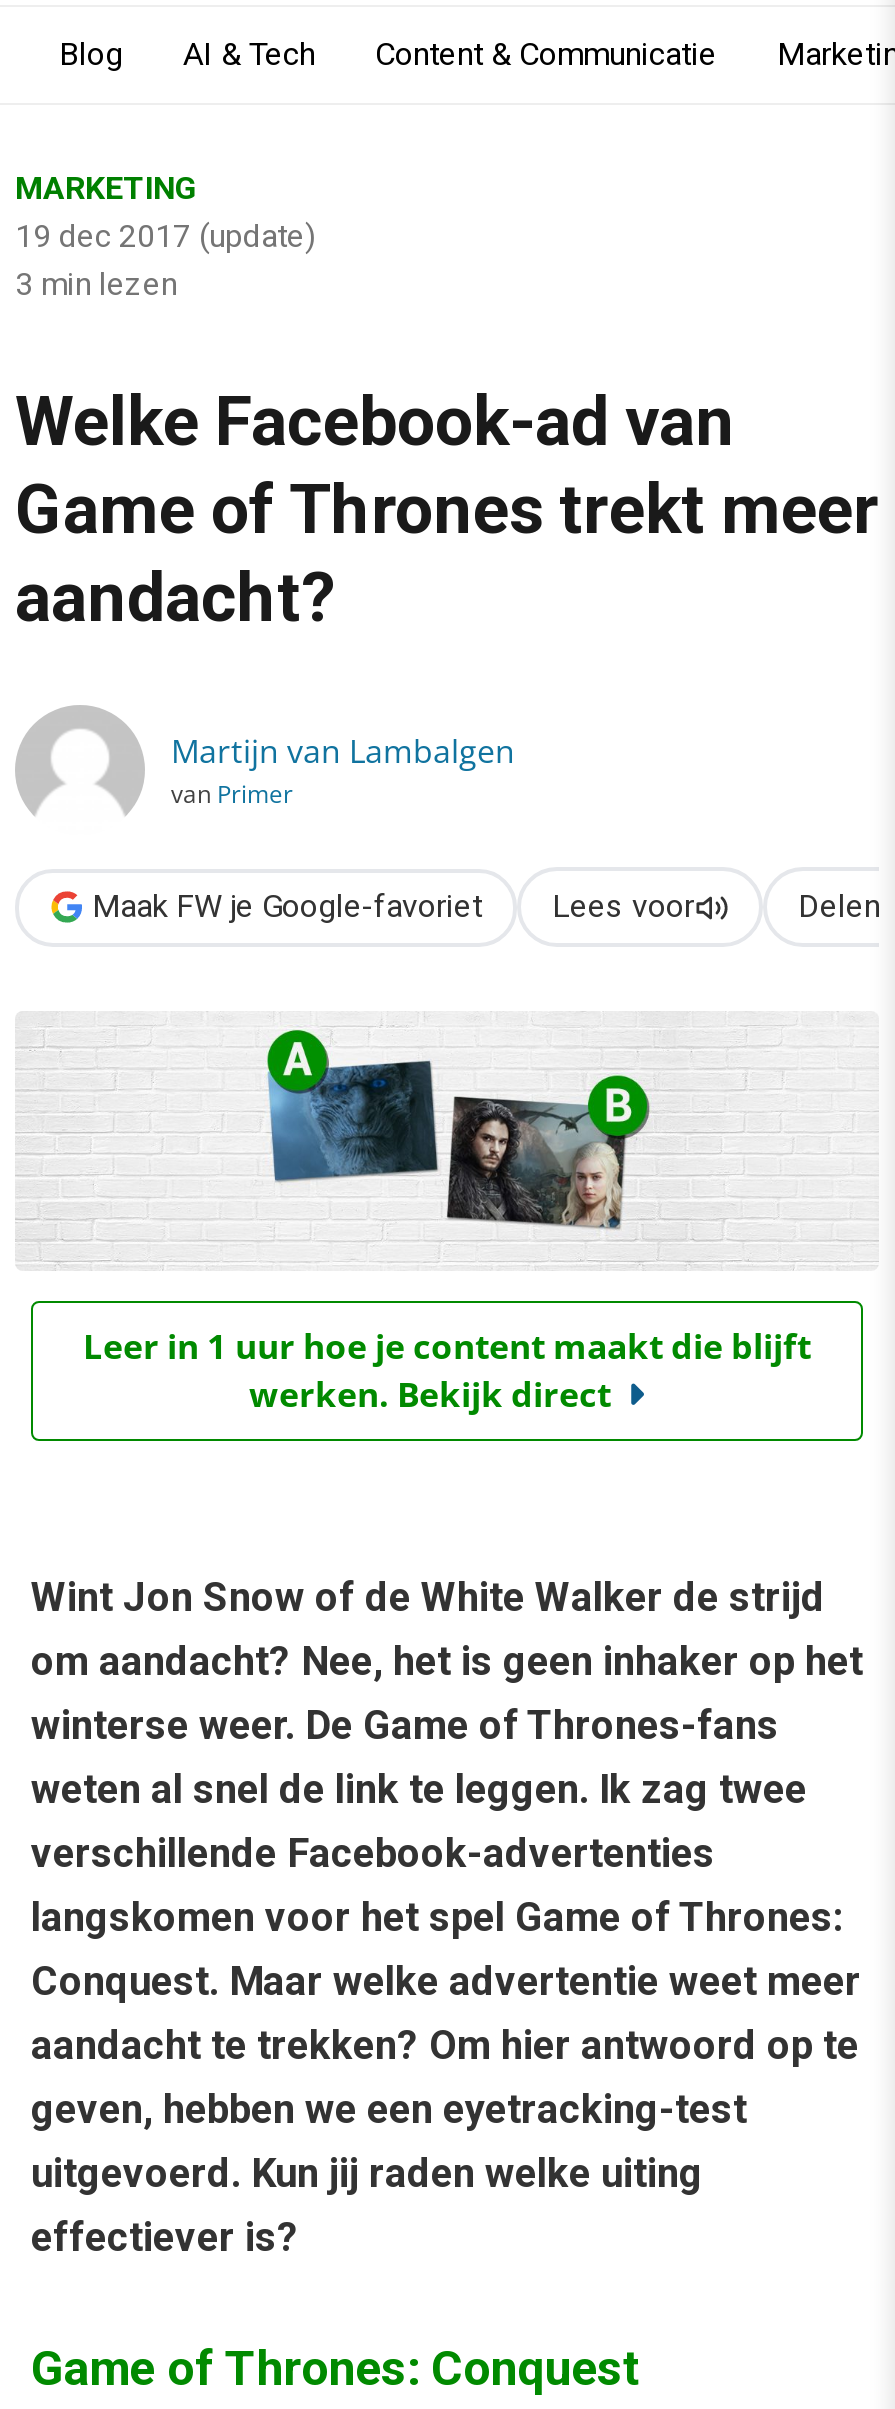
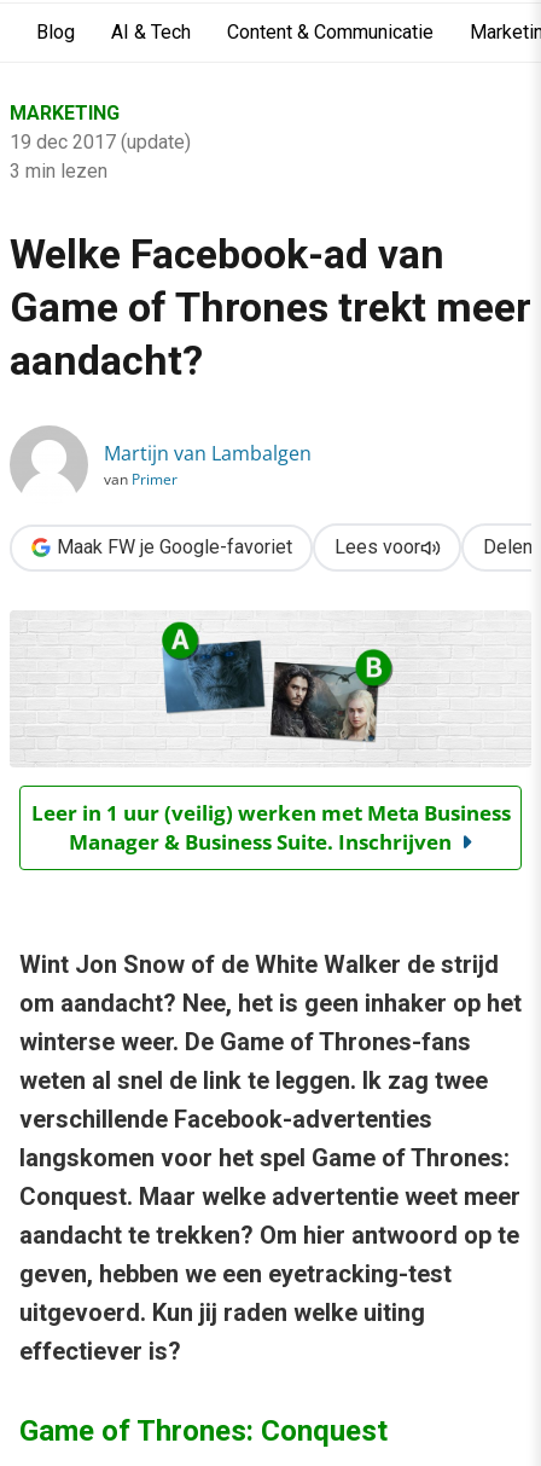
- Leer in 1 uur hoe je content maakt die blijft
- werken. Bekijk direct
+ Leer in 1 uur (veilig) werken met Meta Business
+ Manager & Business Suite. Inschrijven
